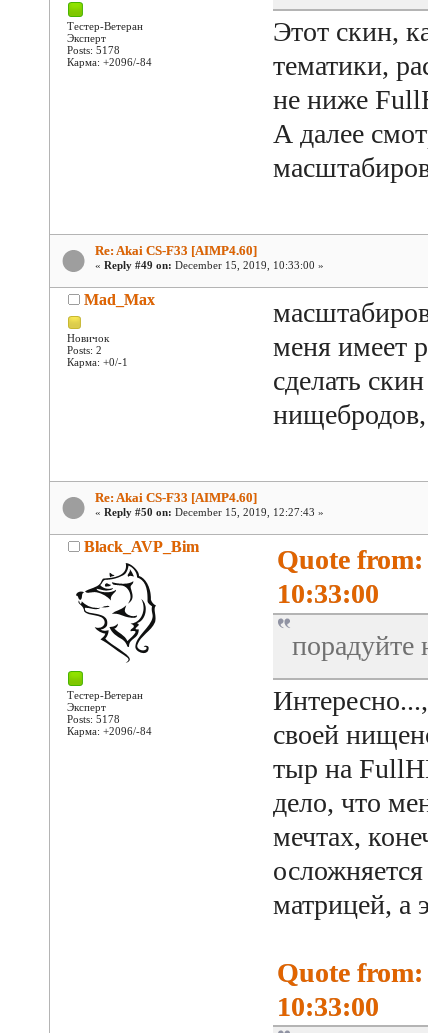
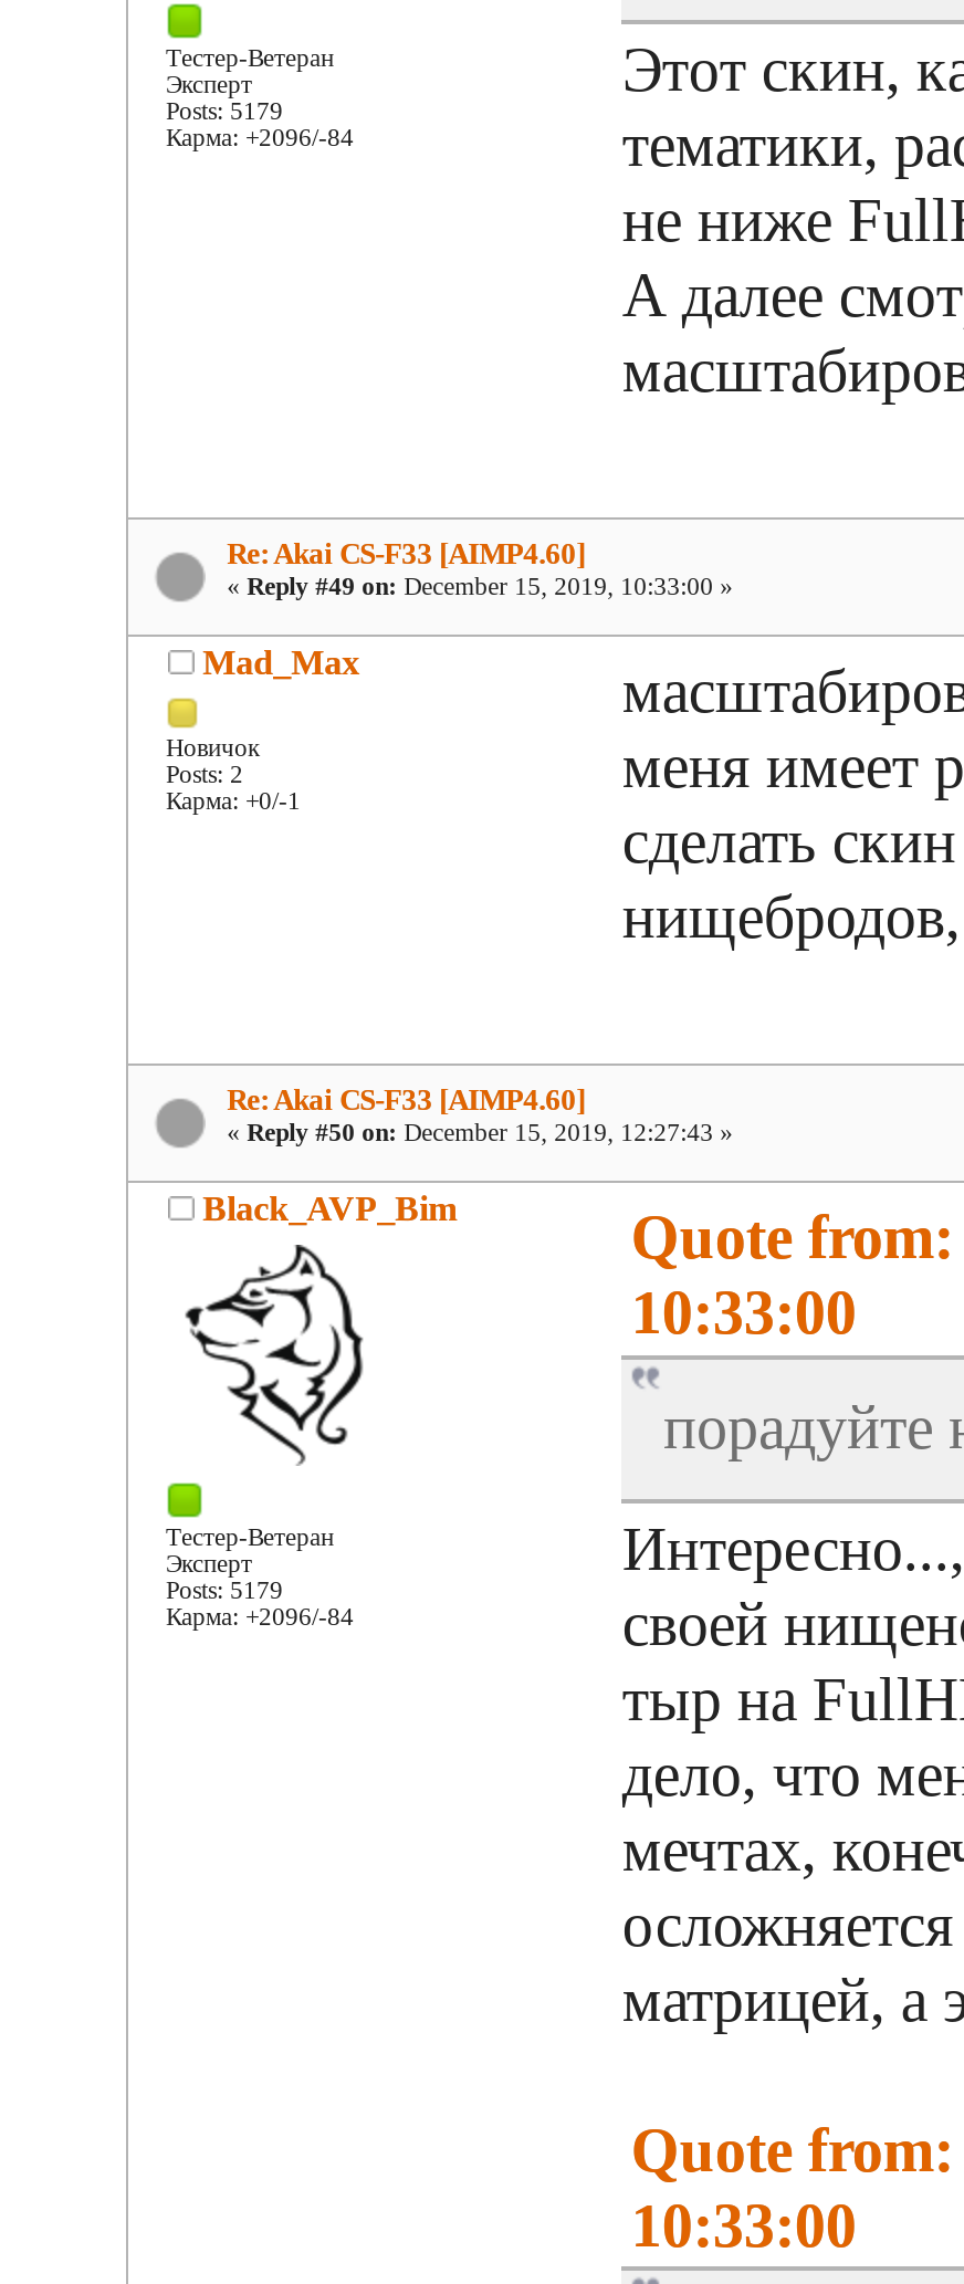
- Posts: 5178
+ Posts: 5179

- Posts: 5178
+ Posts: 5179
